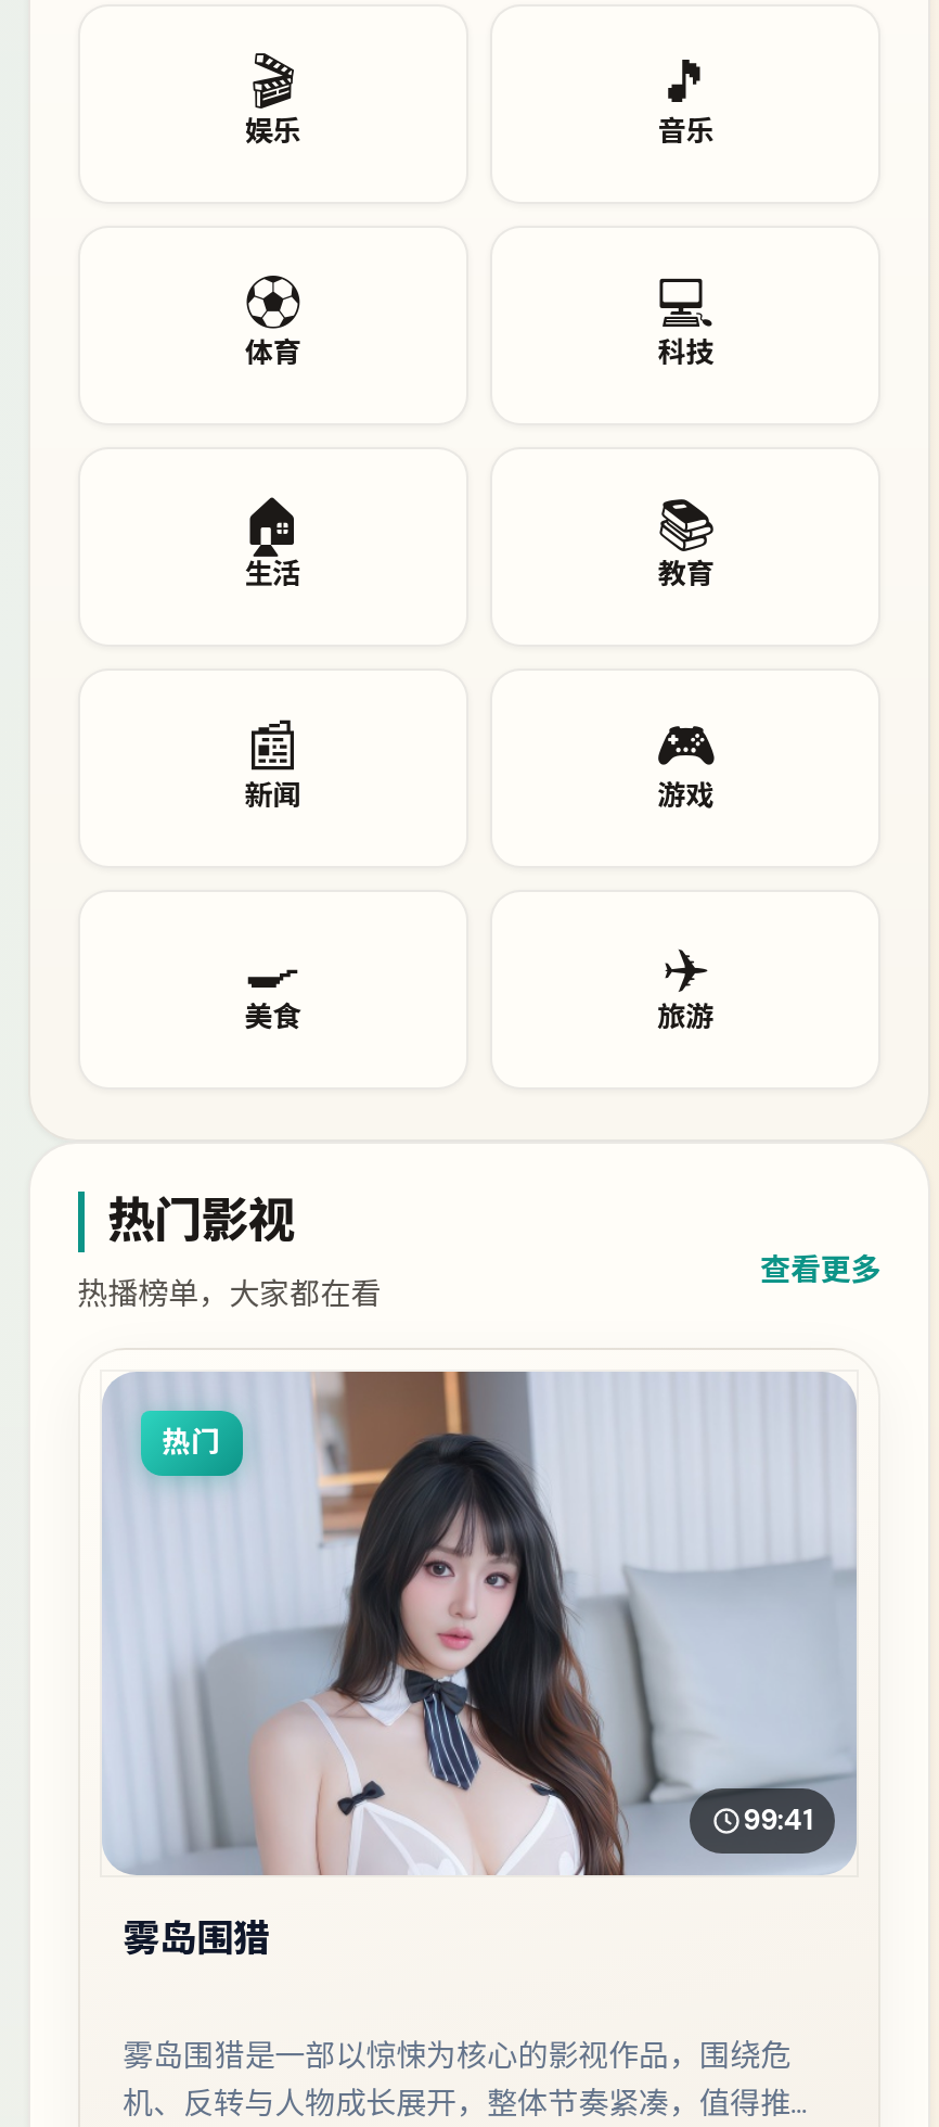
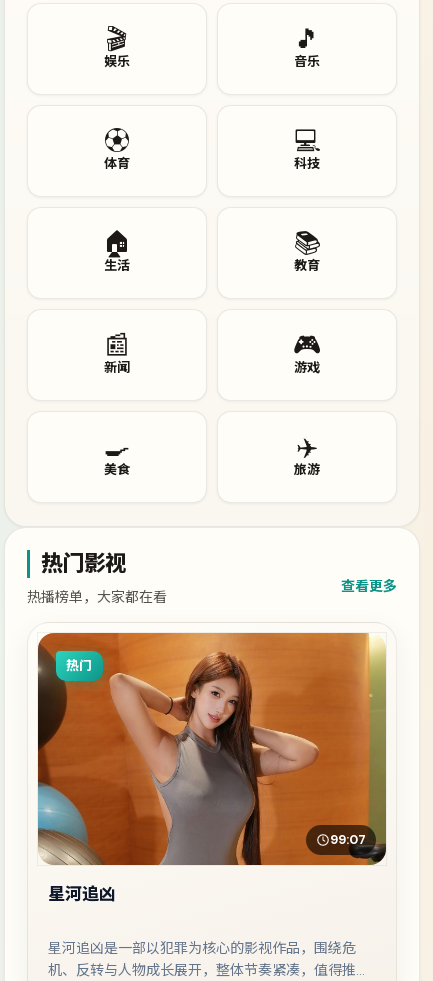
- [image]
- 99:41
+ [image]
+ 99:07

- 雾岛围猎
+ 星河追凶

- 雾岛围猎是一部以惊悚为核心的影视作品，围绕危
+ 星河追凶是一部以犯罪为核心的影视作品，围绕危
